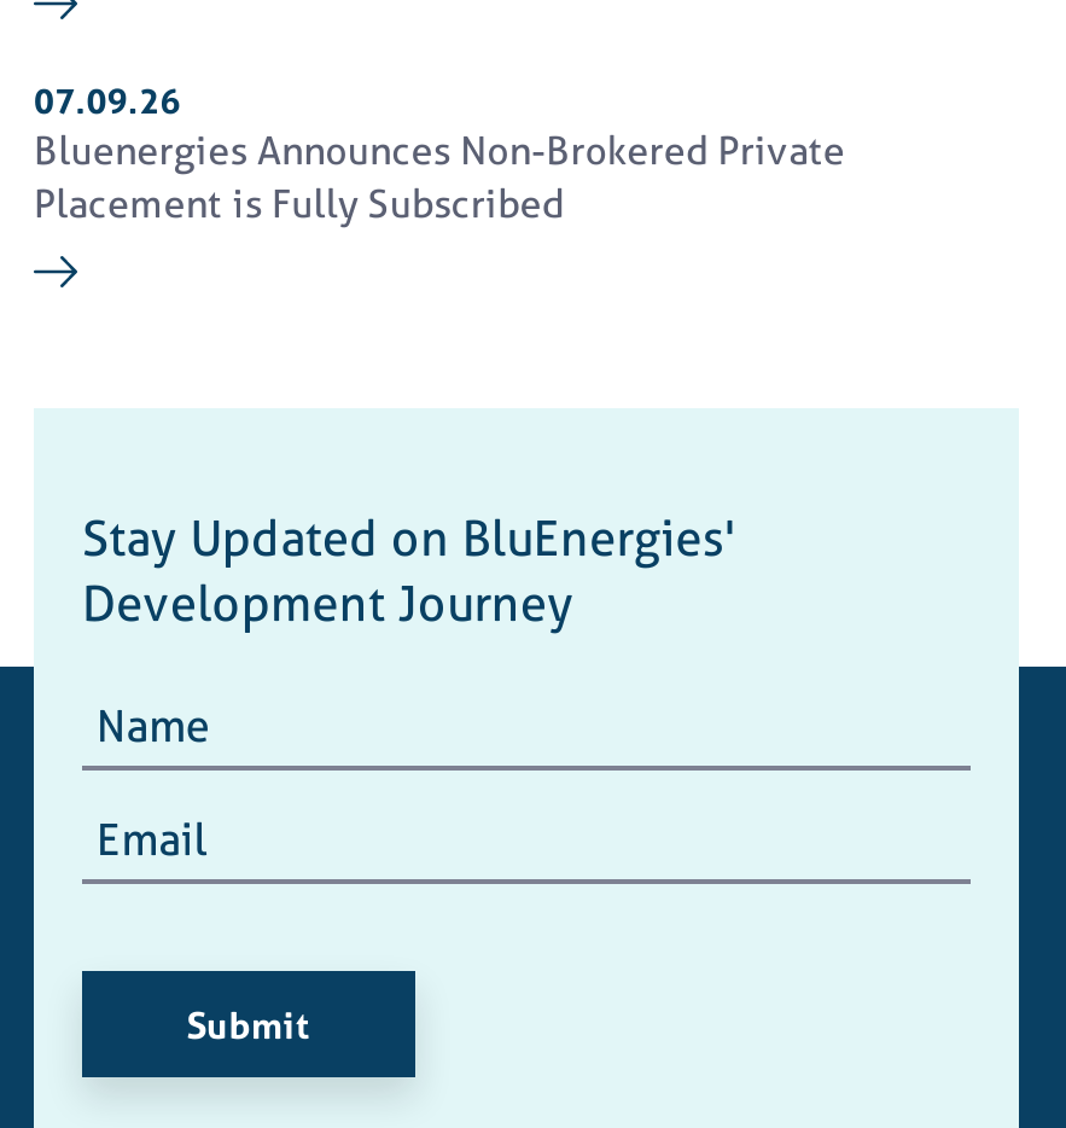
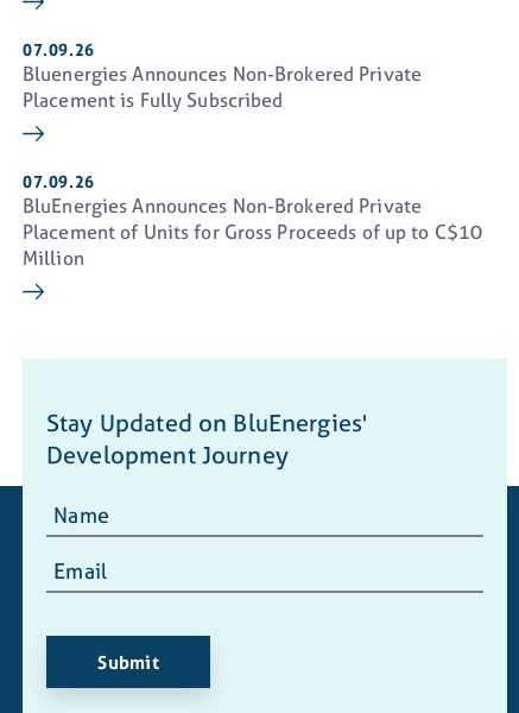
+ 07.09.26
+ BluEnergies Announces Non-Brokered Private
+ Placement of Units for Gross Proceeds of up to C$10
+ Million
